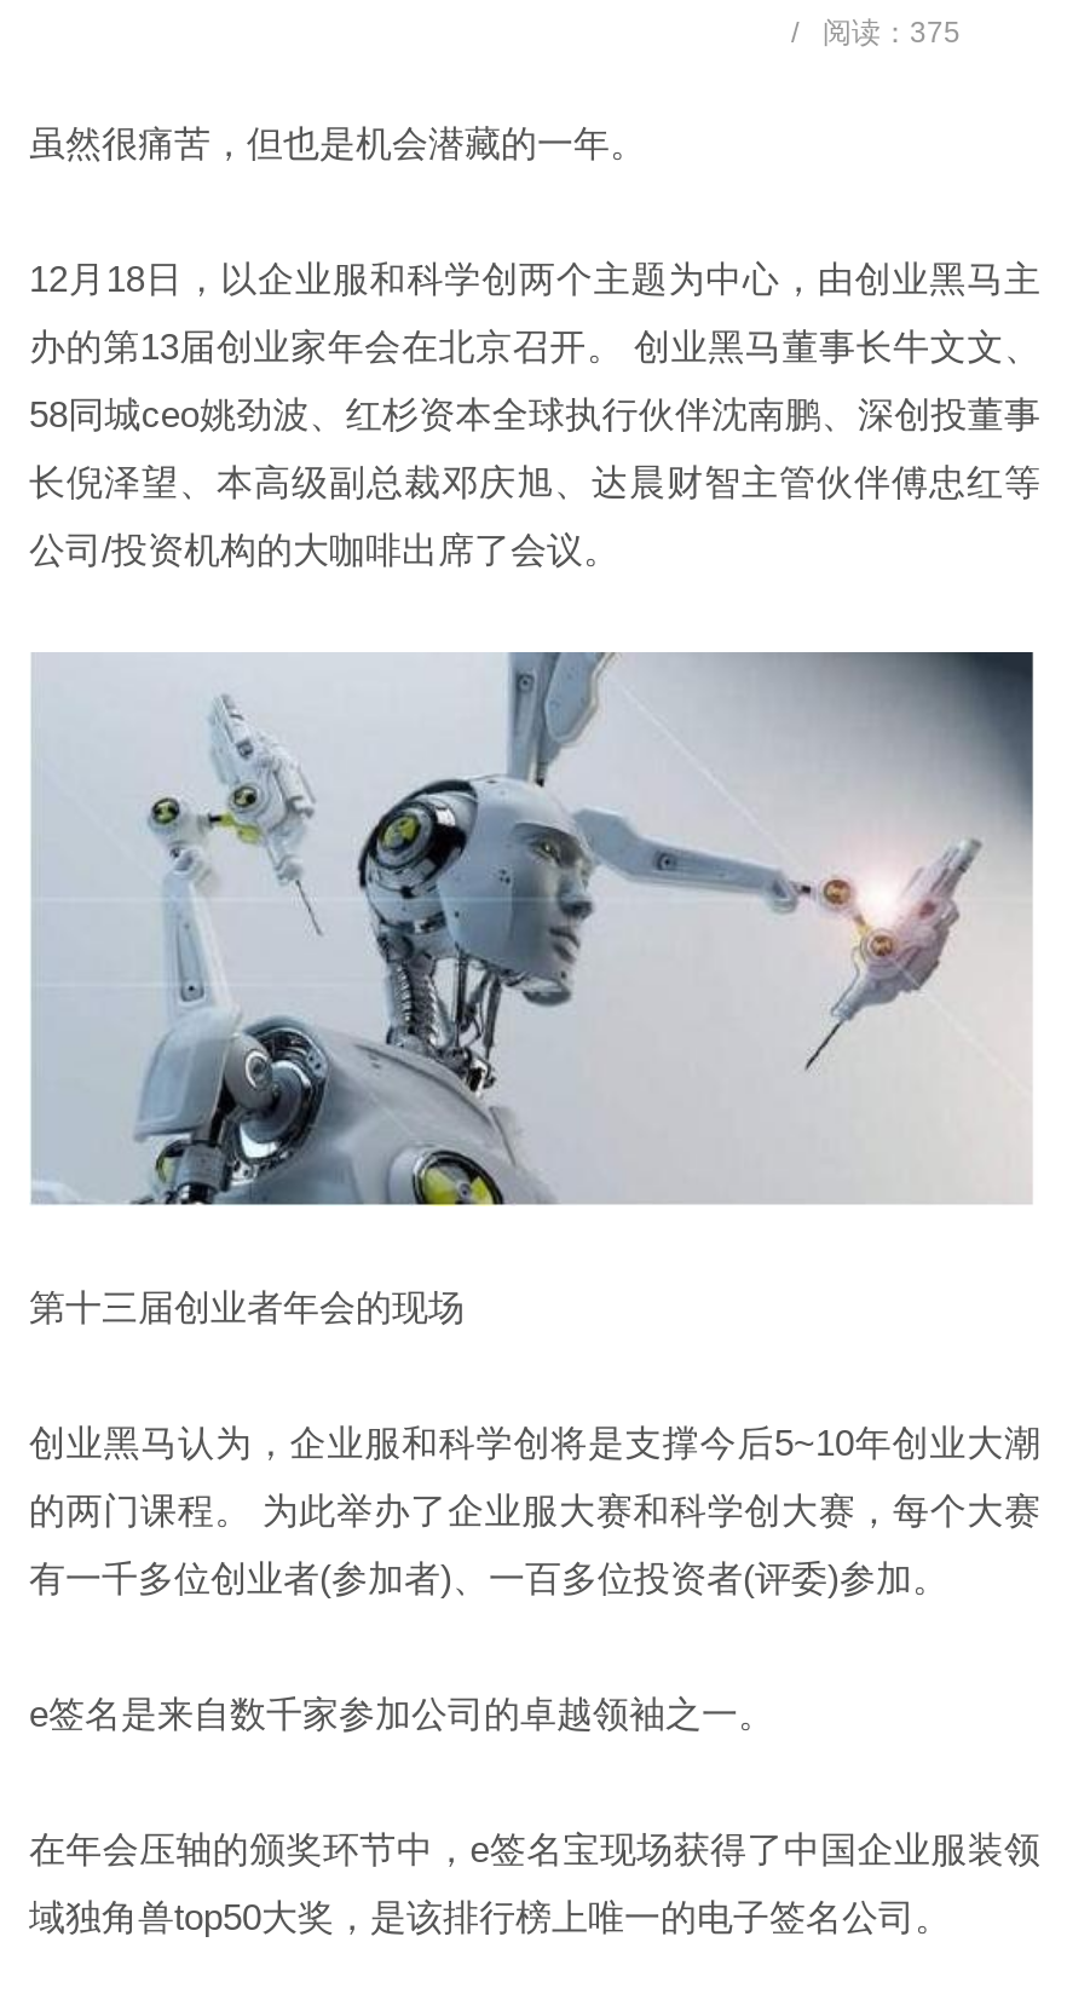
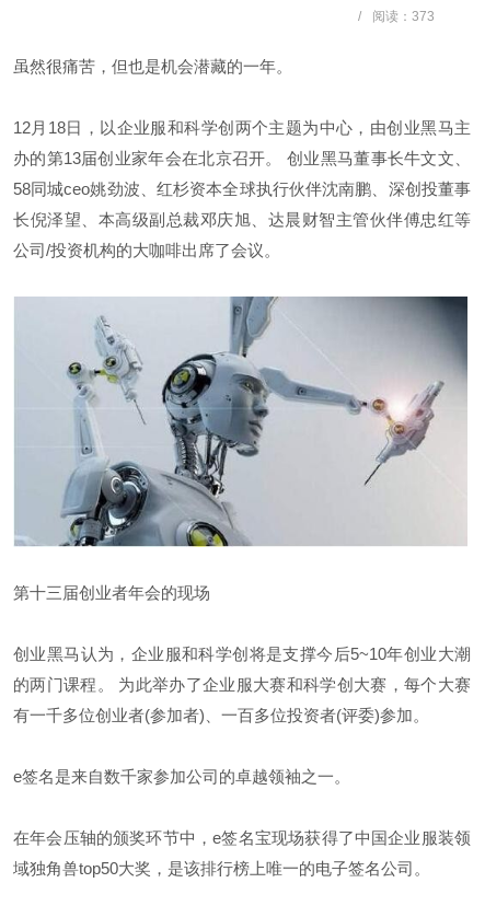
- 阅读：375
+ 阅读：373
